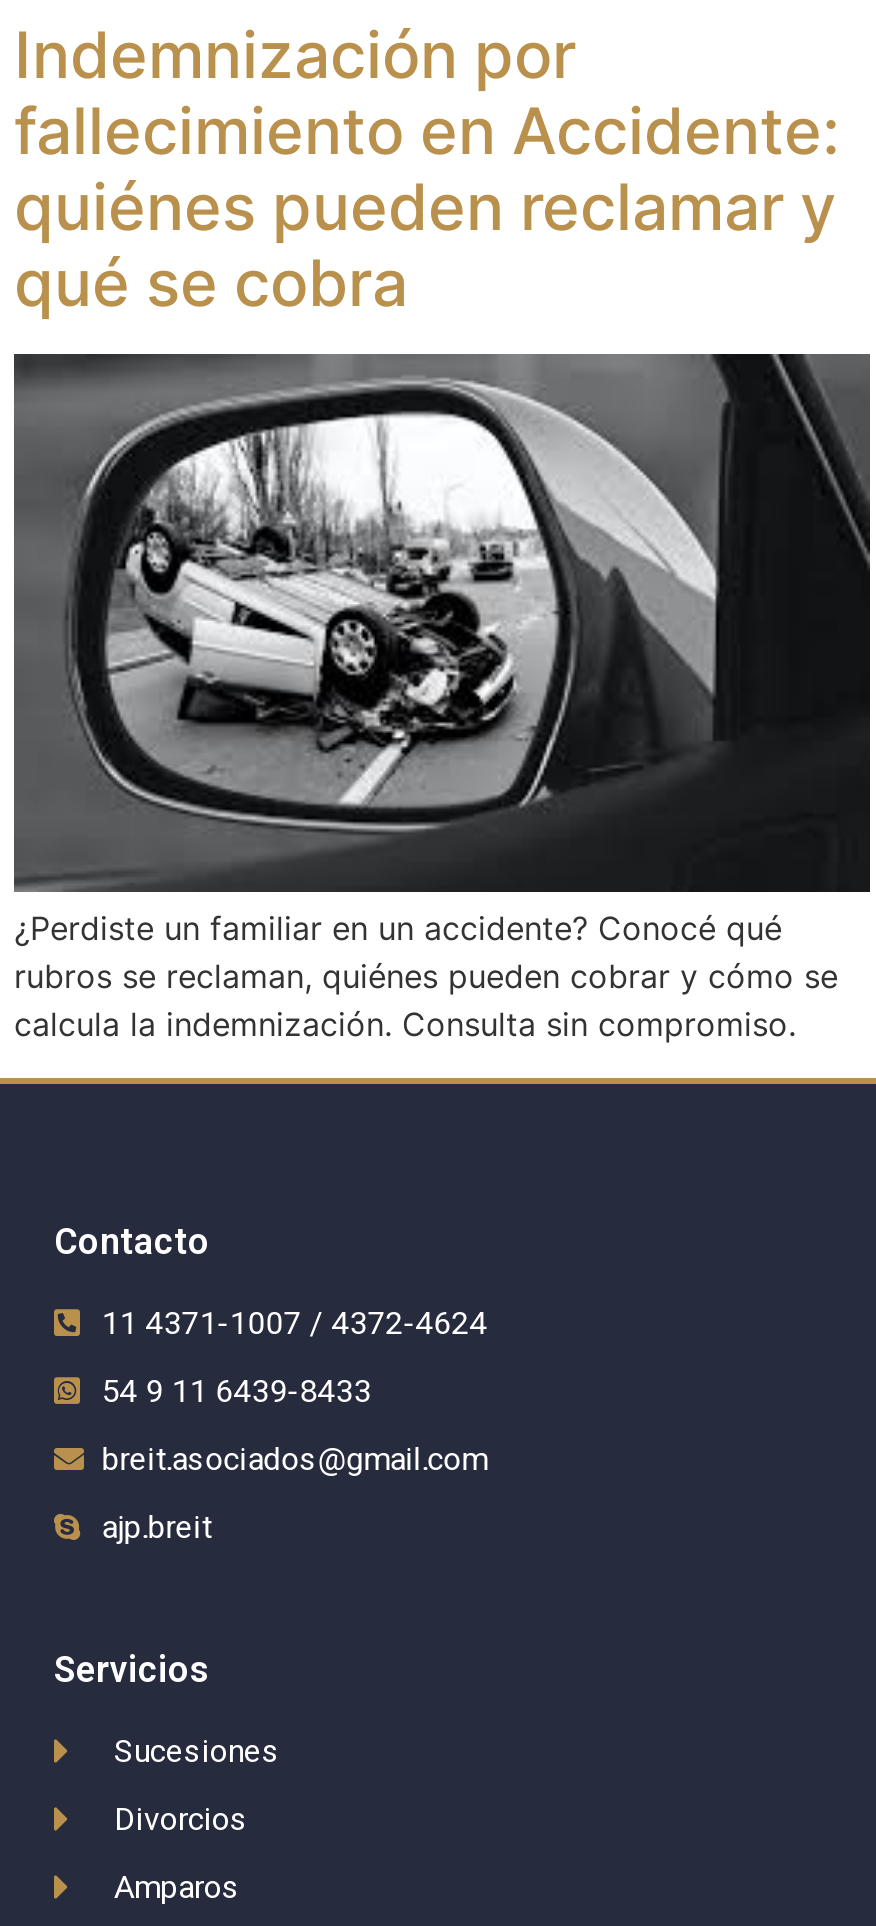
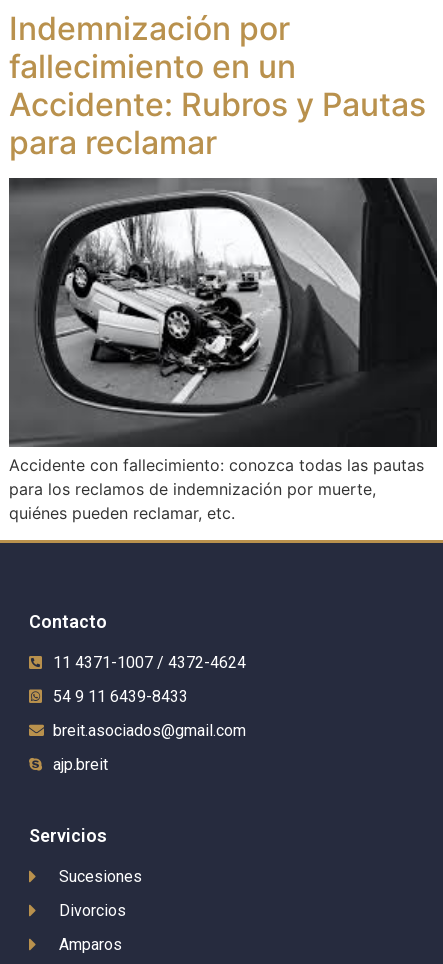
- fallecimiento en Accidente:
- quiénes pueden reclamar y
- qué se cobra
+ fallecimiento en un
+ Accidente: Rubros y Pautas
+ para reclamar

- ¿Perdiste un familiar en un accidente? Conocé qué
- rubros se reclaman, quiénes pueden cobrar y cómo se
- calcula la indemnización. Consulta sin compromiso.
+ Accidente con fallecimiento: conozca todas las pautas
+ para los reclamos de indemnización por muerte,
+ quiénes pueden reclamar, etc.
